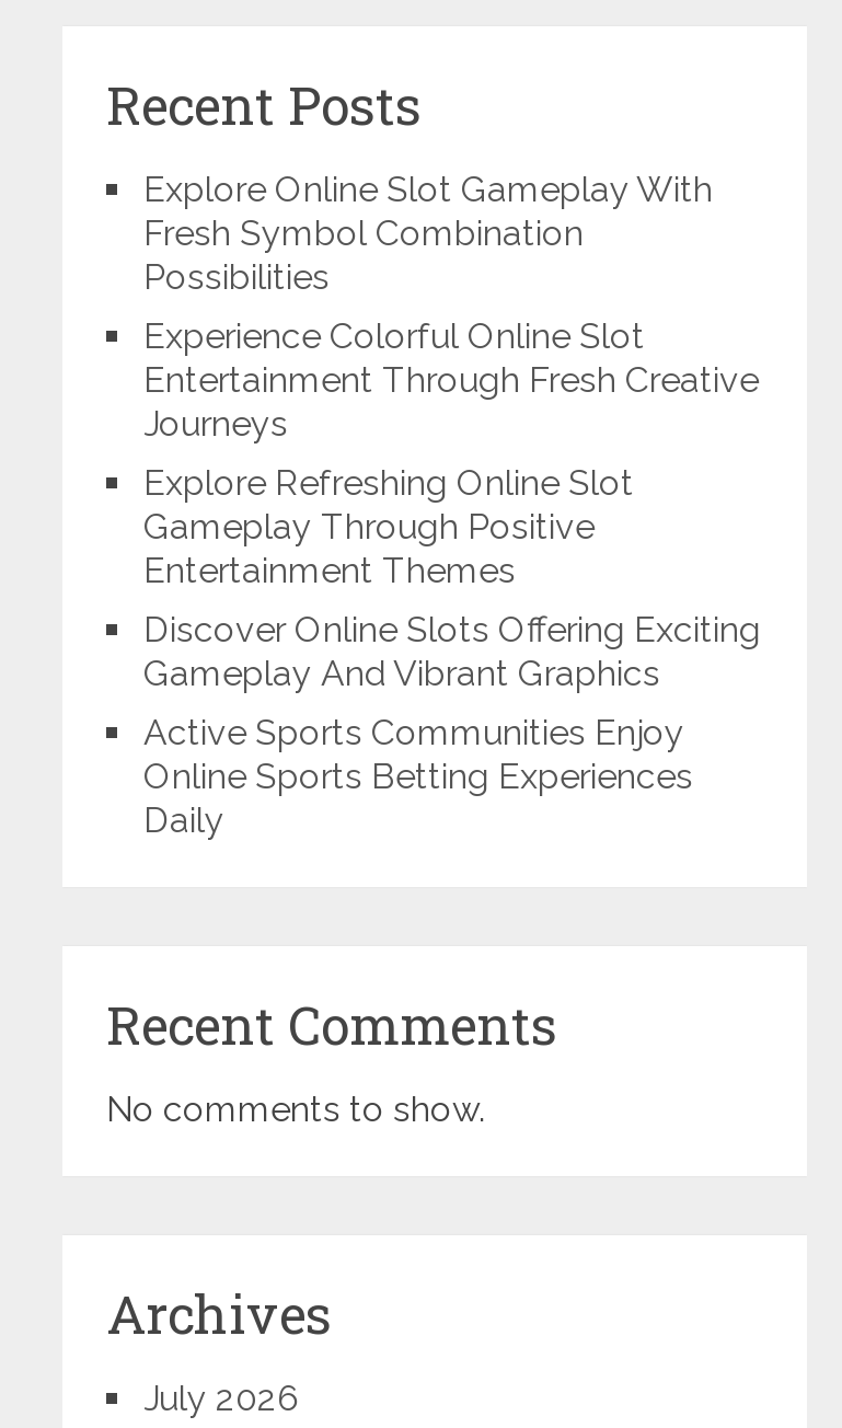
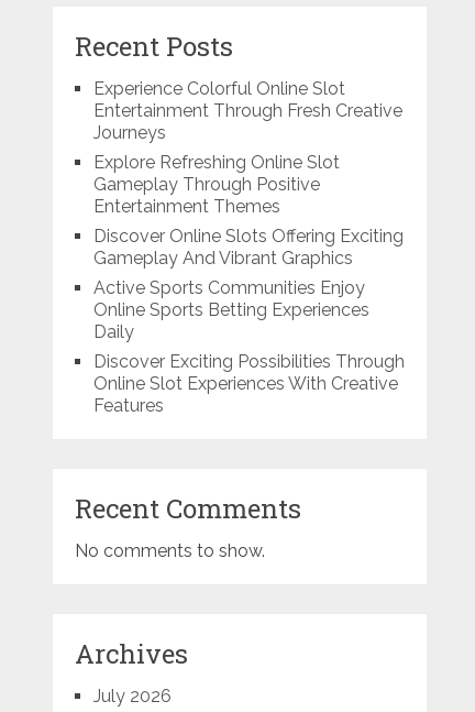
- Explore Online Slot Gameplay With
- Fresh Symbol Combination
- Possibilities

moved up: Experience Colorful Online Slot | Entertainment Through Fresh Creative | Journeys | ... | Online Sports Betting Experiences | Daily

+ Discover Exciting Possibilities Through
+ Online Slot Experiences With Creative
+ Features
